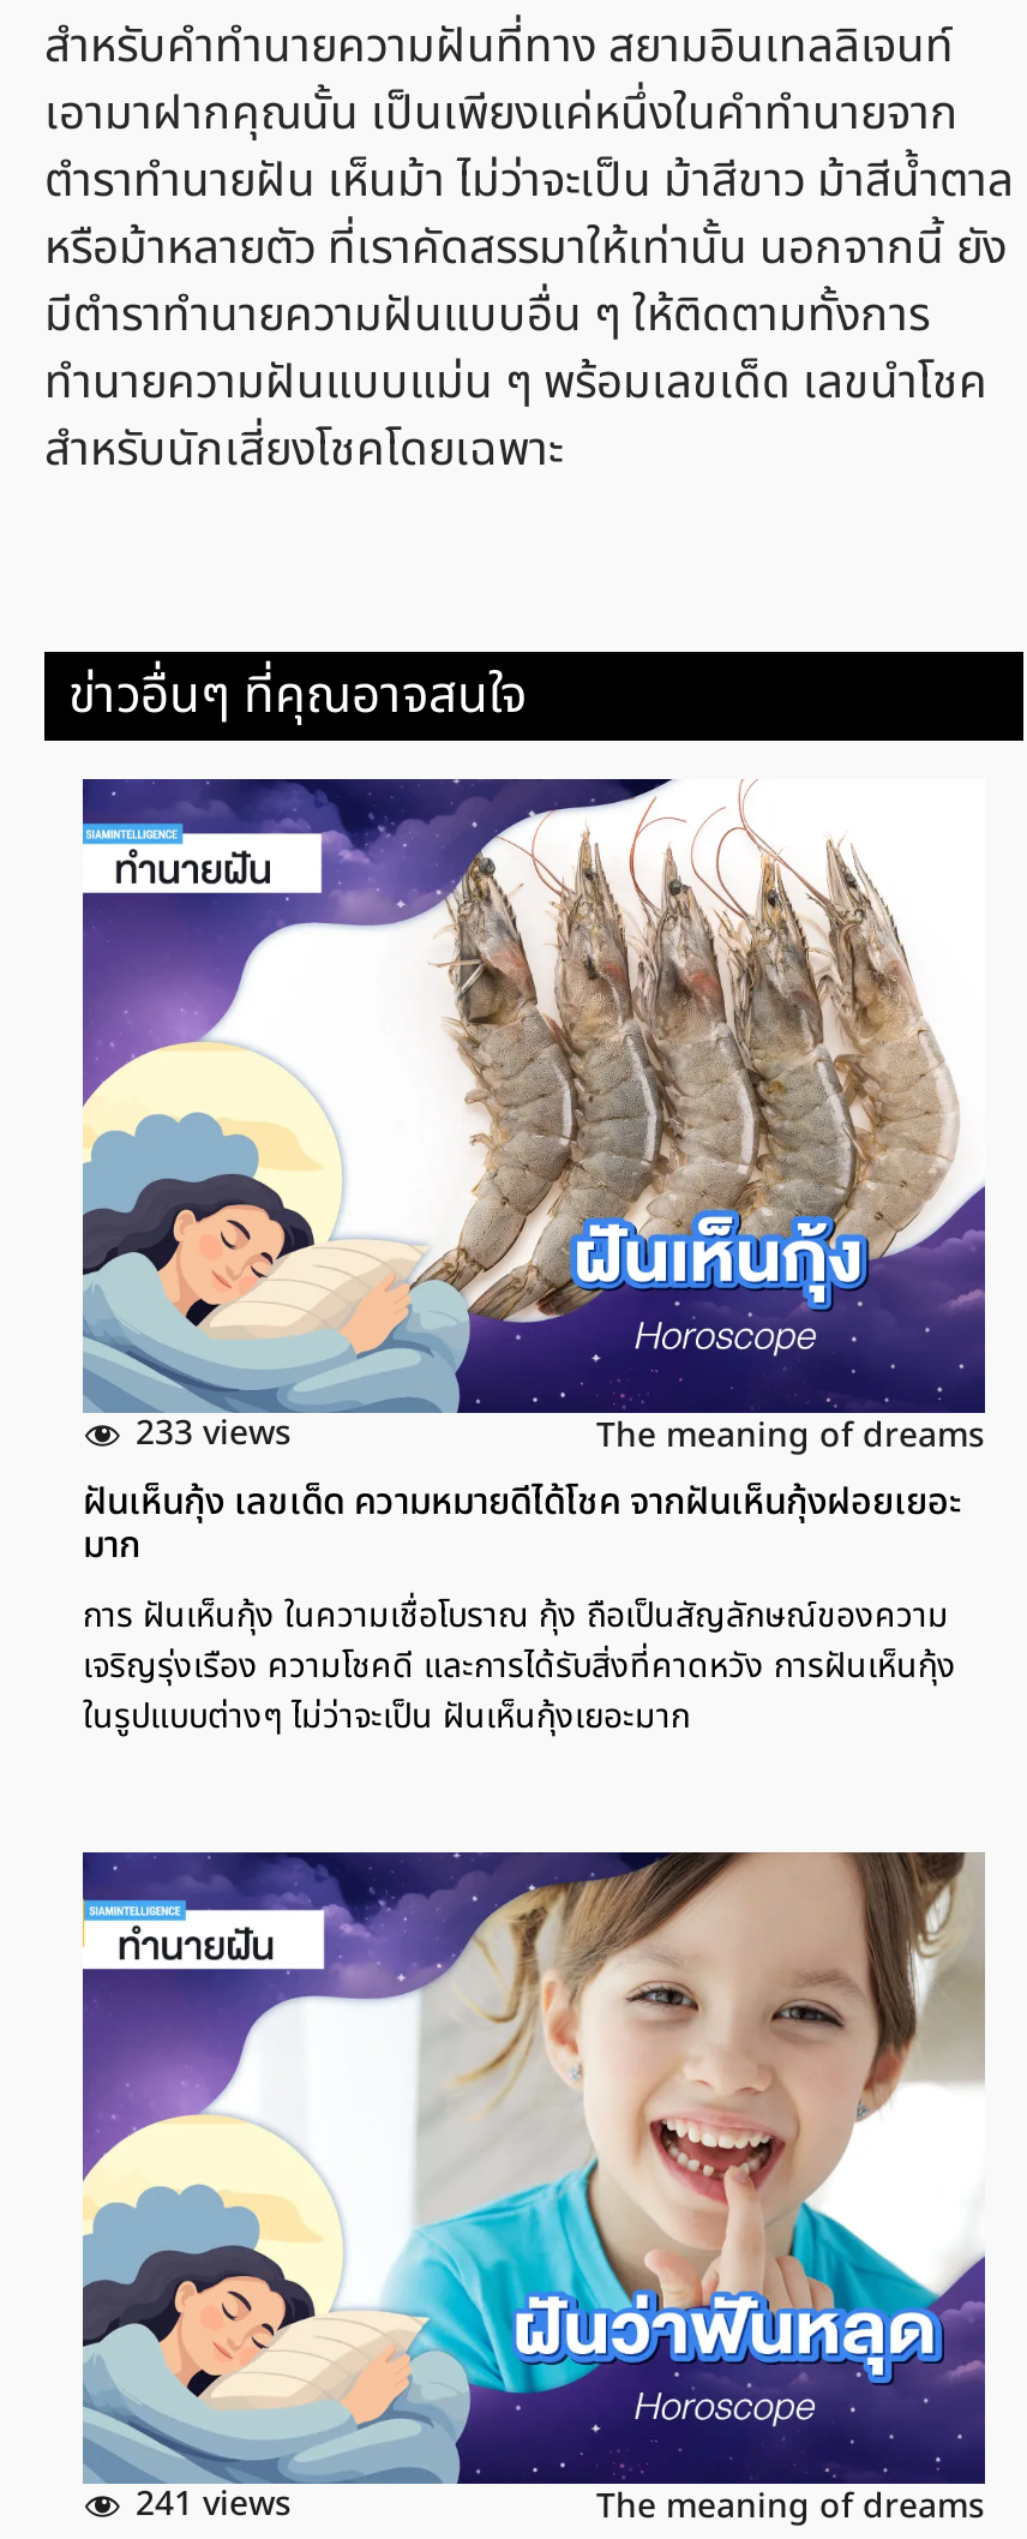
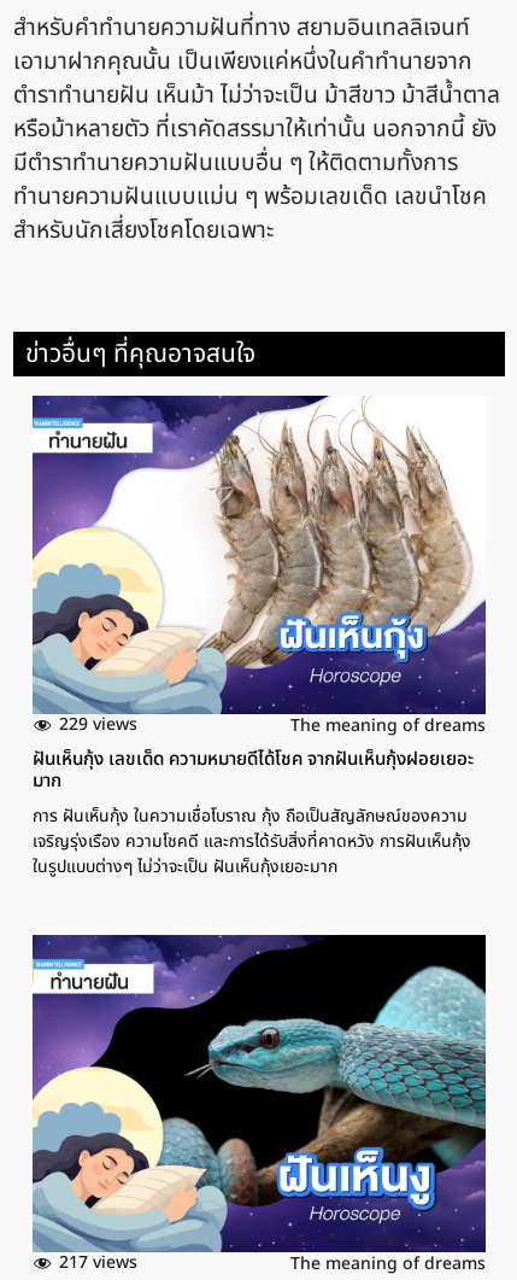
- 233 views
+ 229 views

- [image]
- 241 views
+ [image]
+ 217 views
